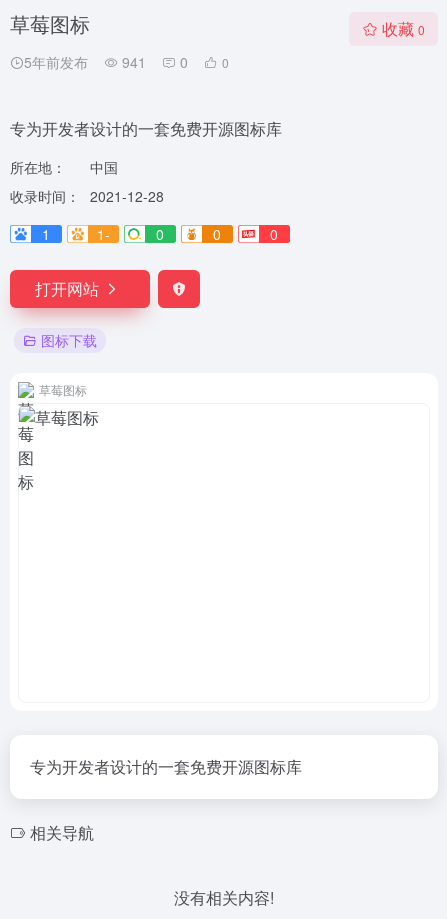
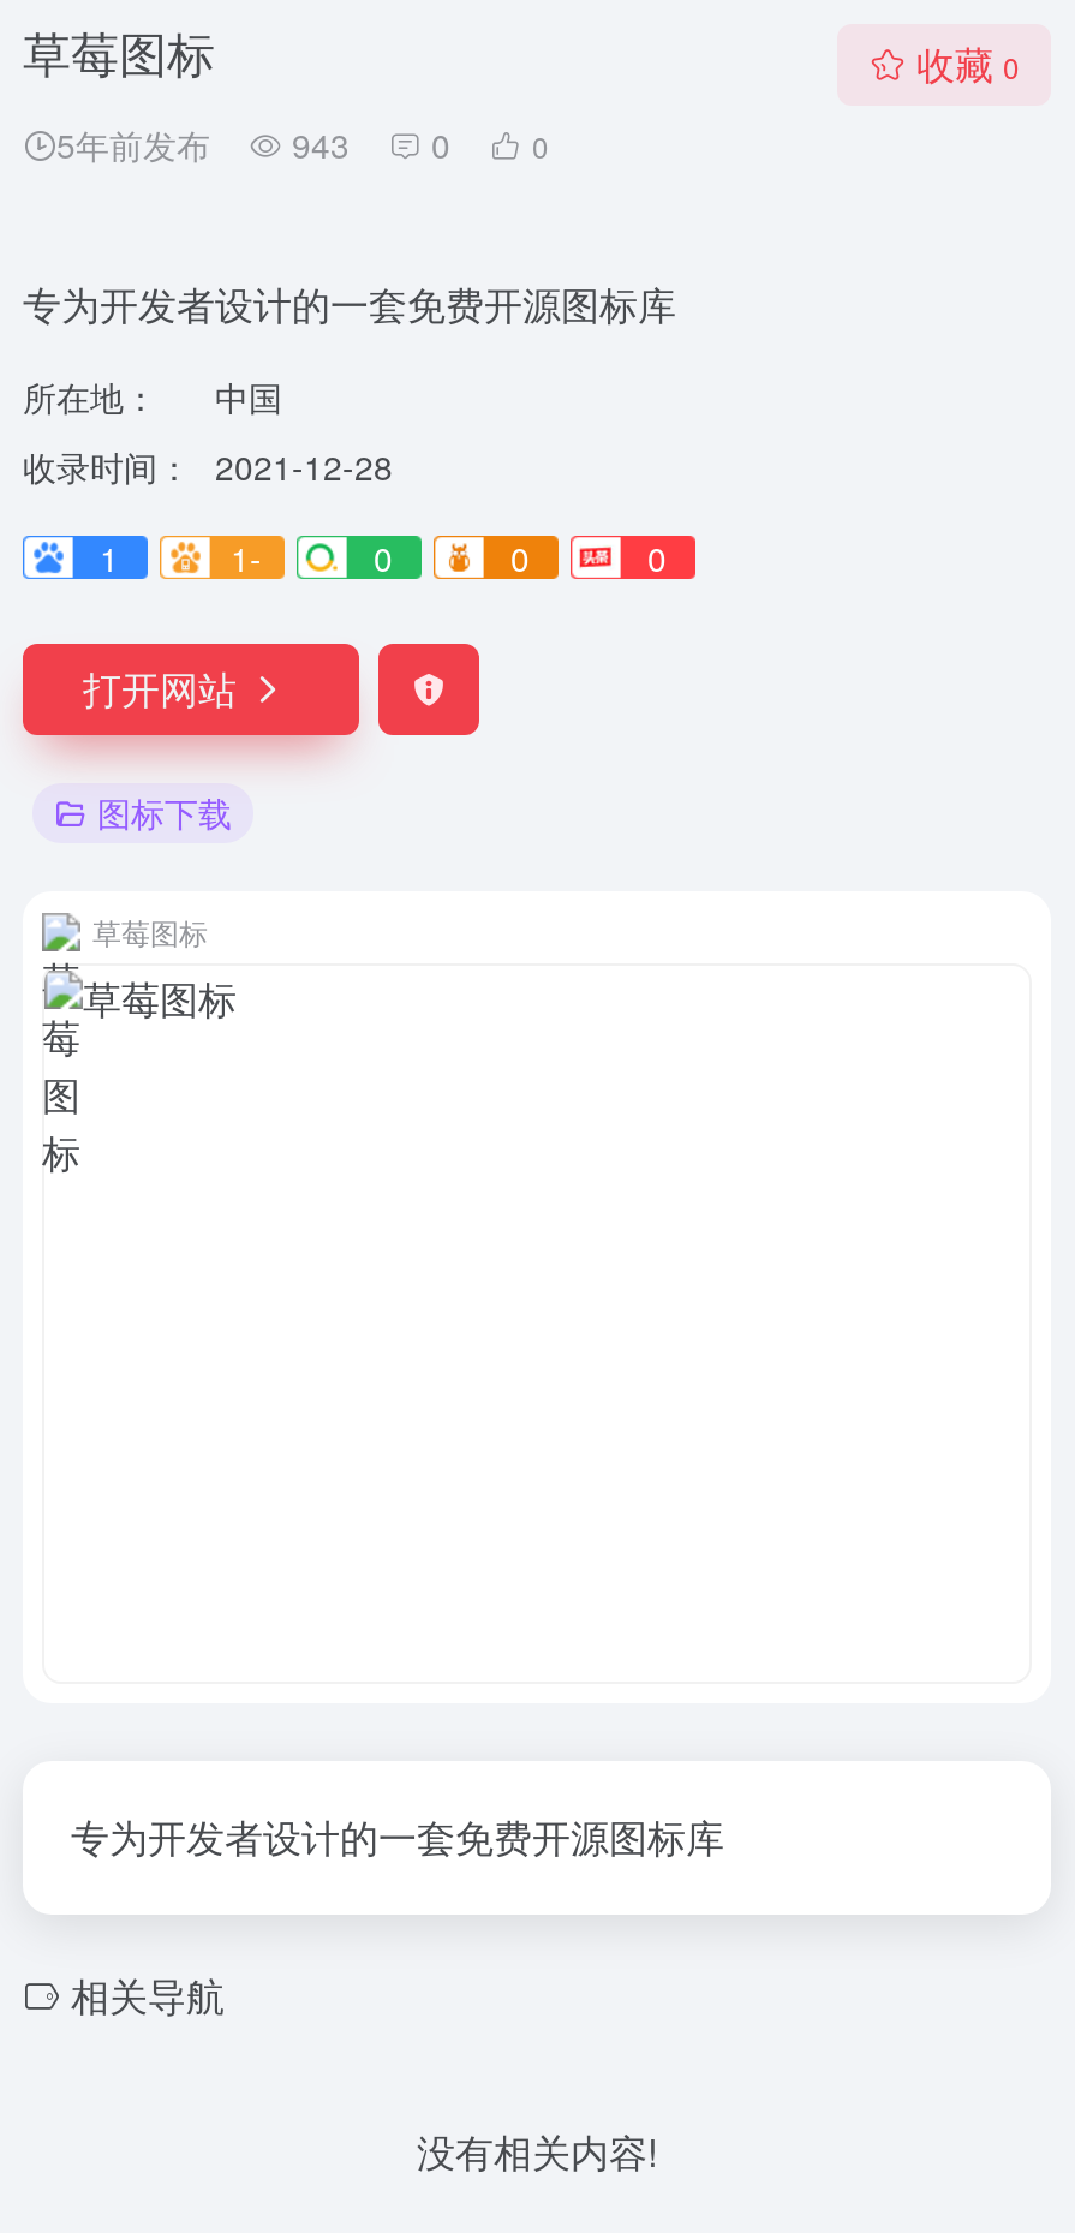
- 5年前发布 941 0 0
+ 5年前发布 943 0 0
